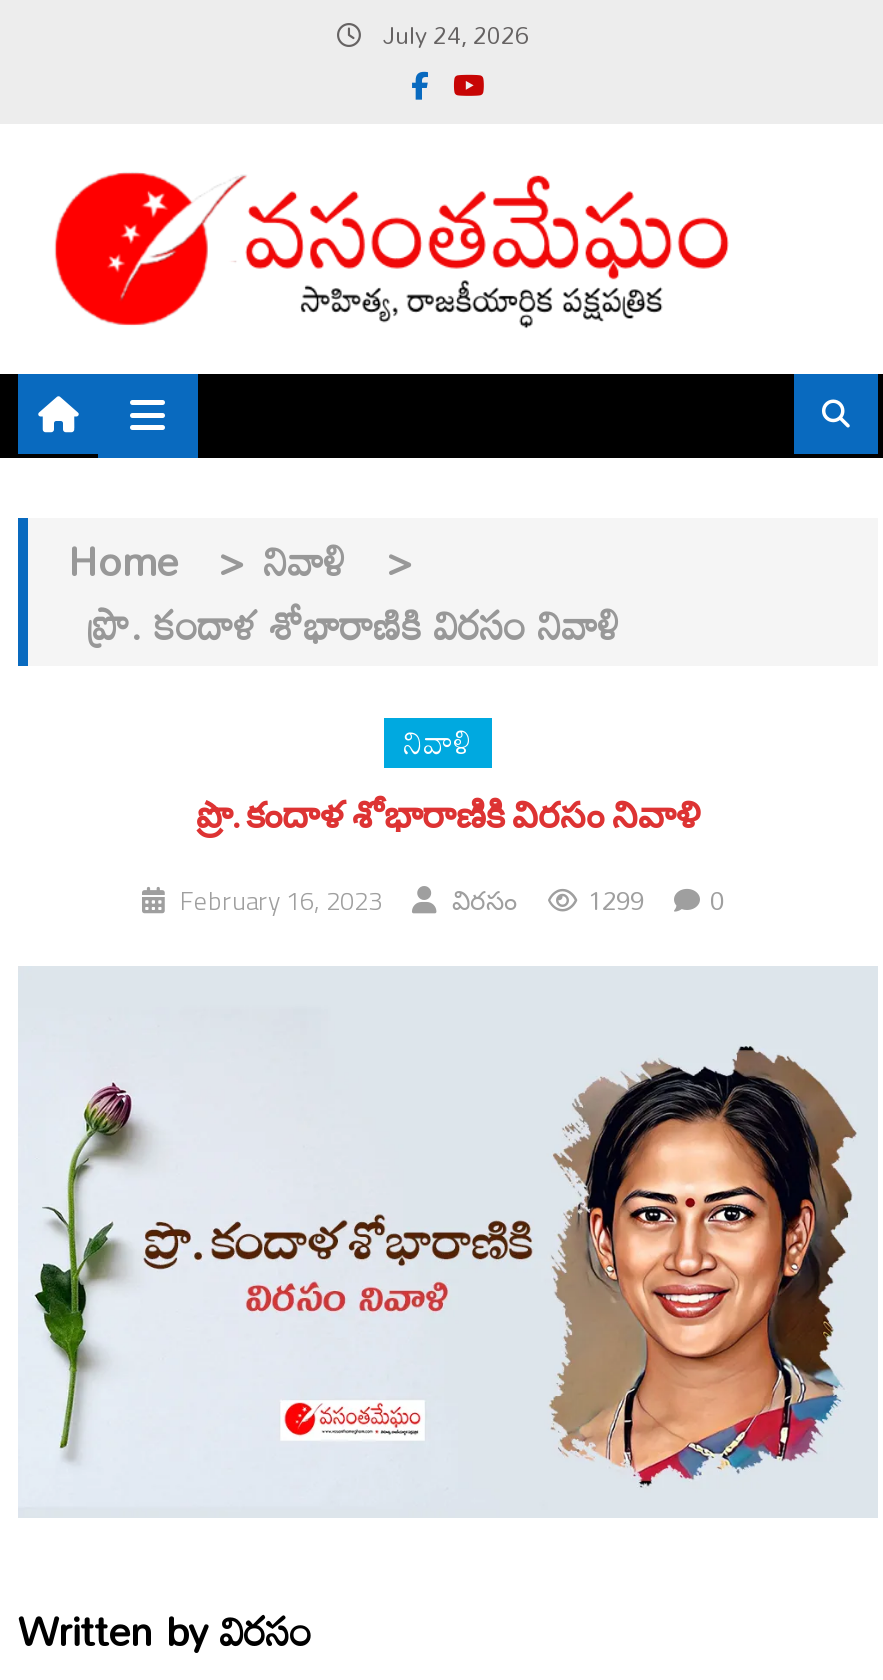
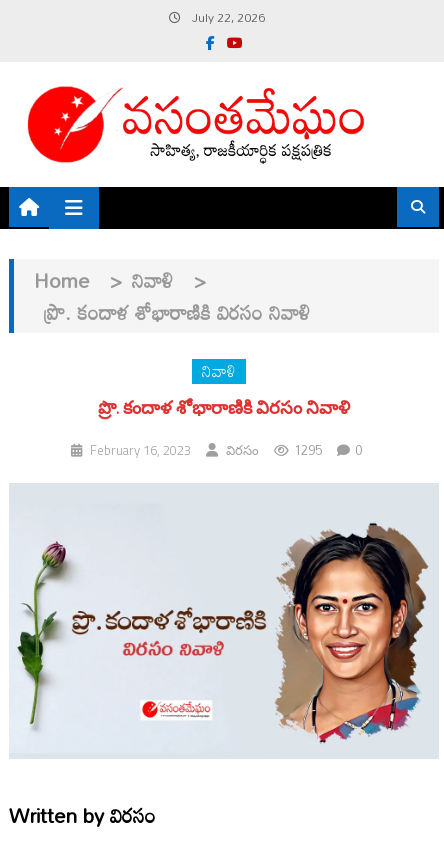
- July 24, 2026
+ July 22, 2026

- February 16, 2023 విరసం 1299 0
+ February 16, 2023 విరసం 1295 0
